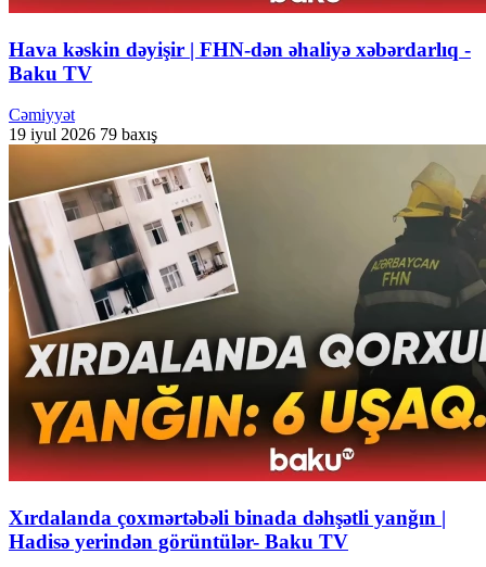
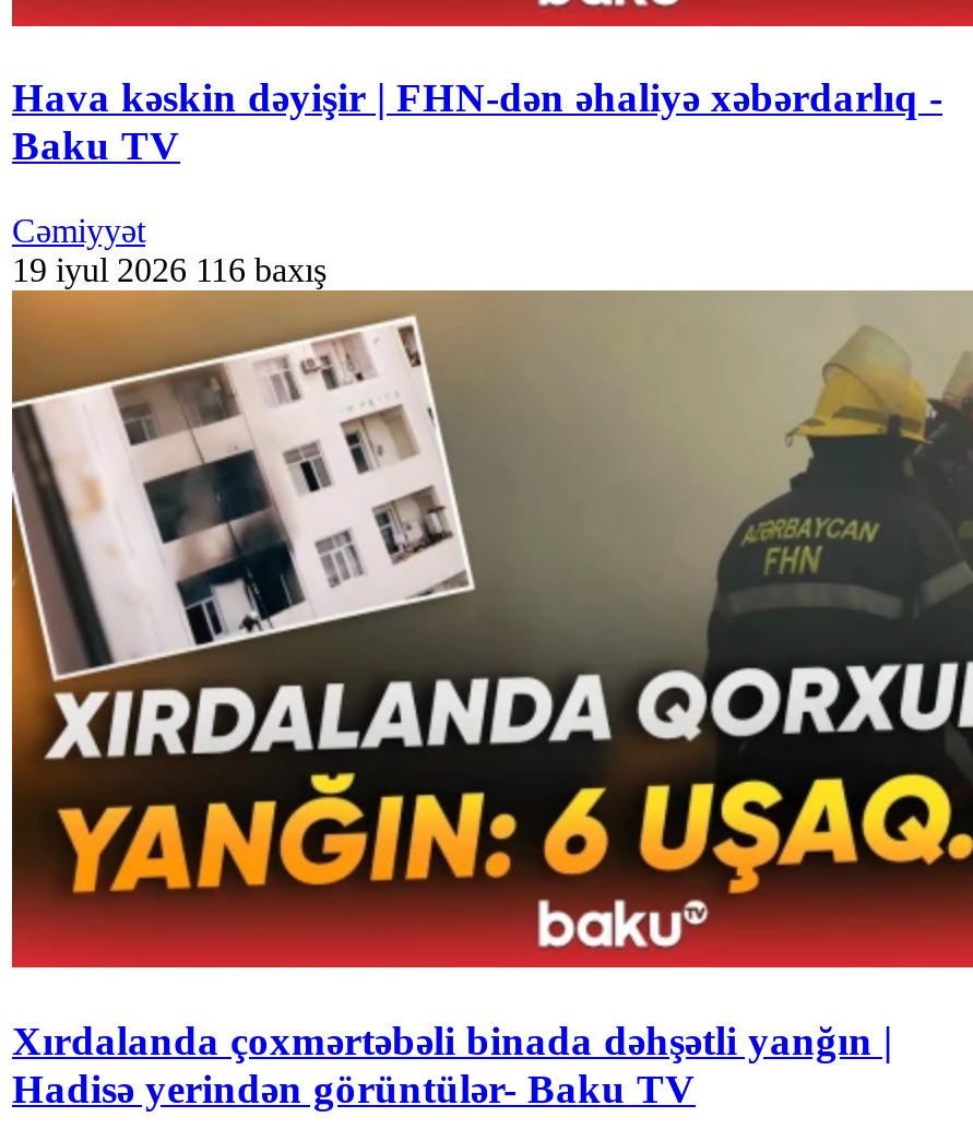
- 19 iyul 2026 79 baxış
+ 19 iyul 2026 116 baxış
